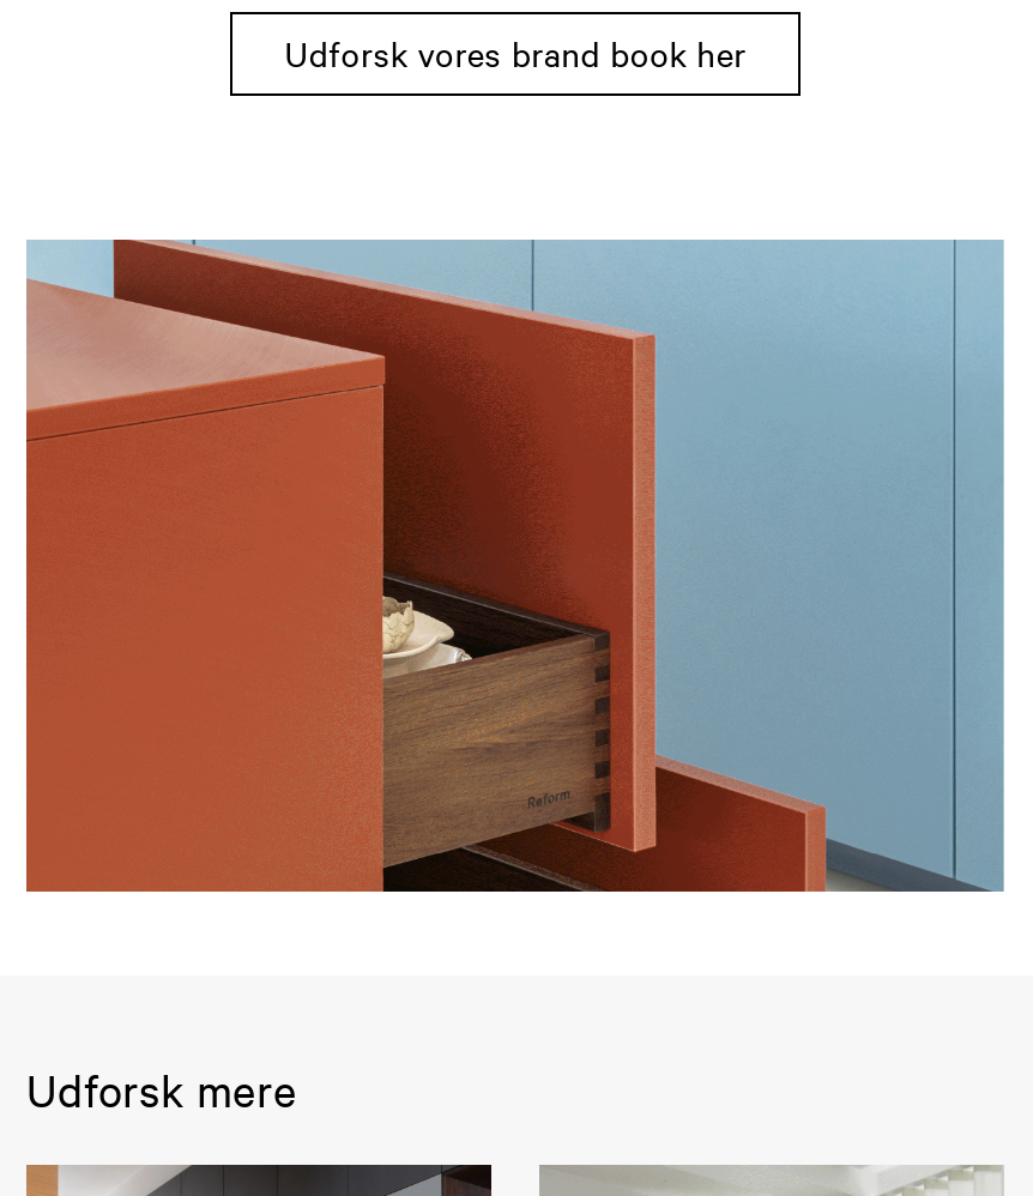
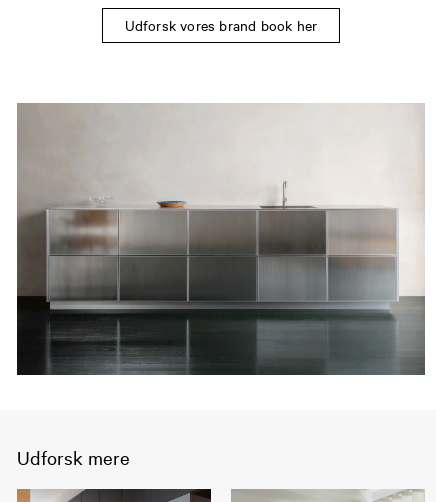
- [image]
+ [image]
